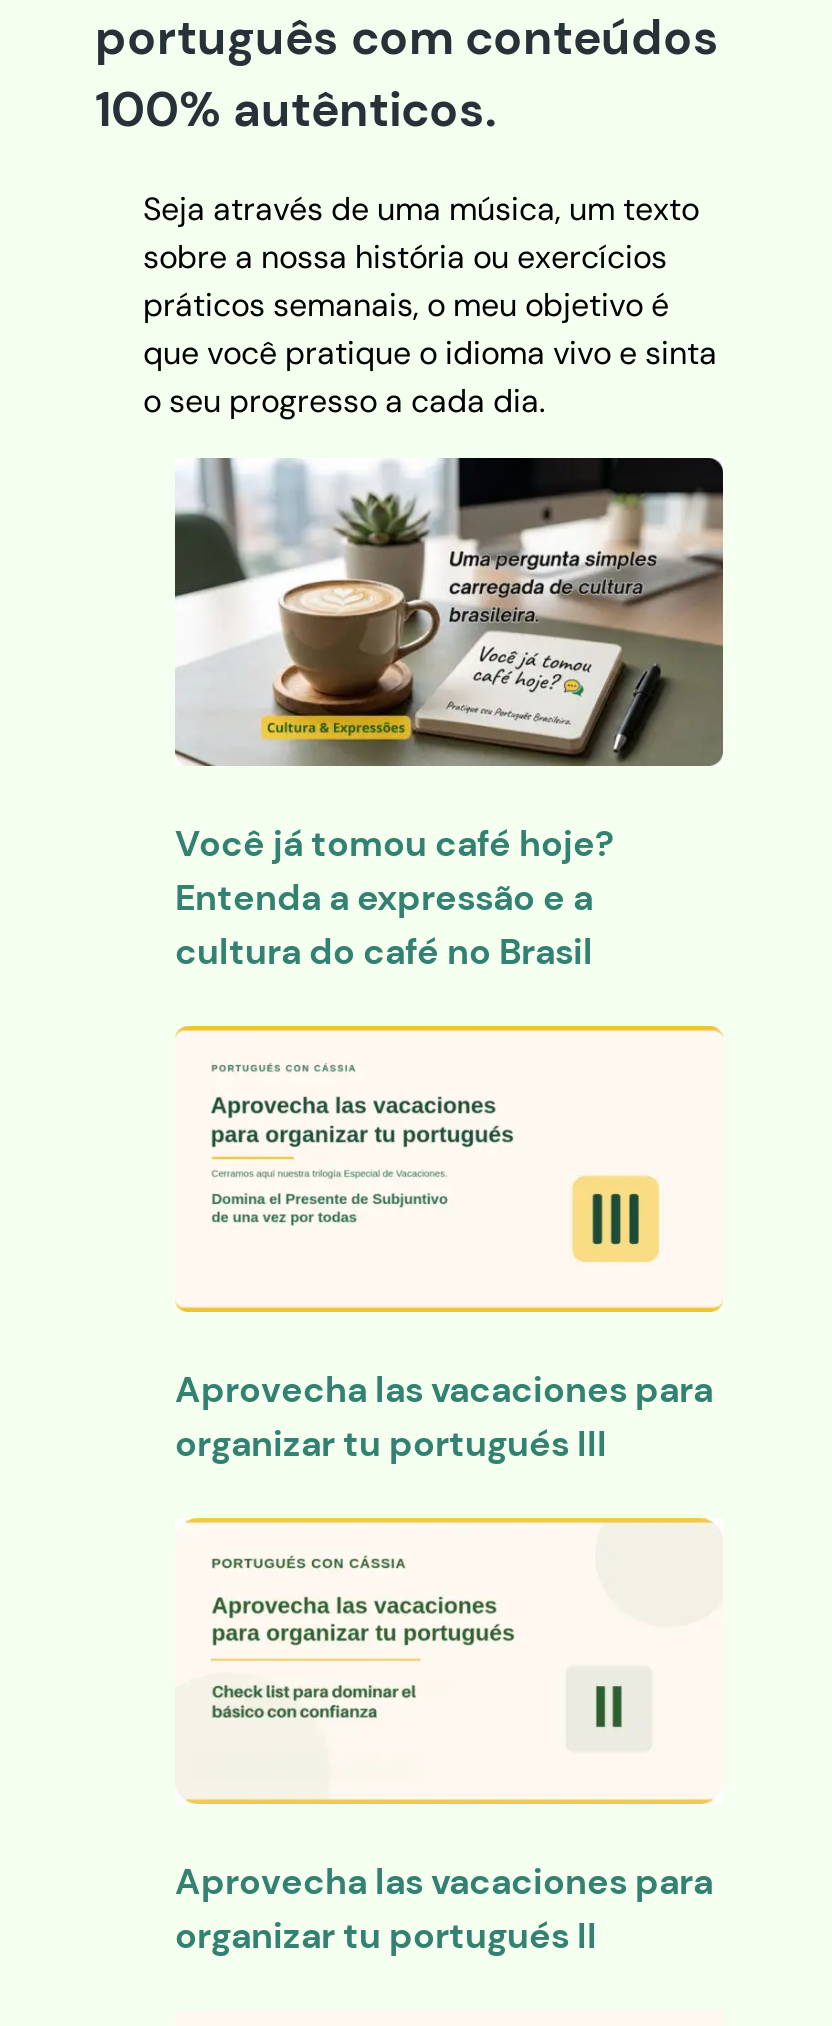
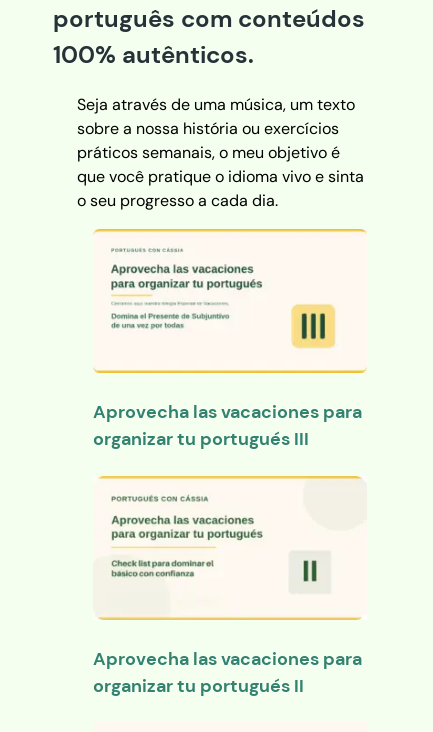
- [image]
- Você já tomou café hoje?
- Entenda a expressão e a
- cultura do café no Brasil
